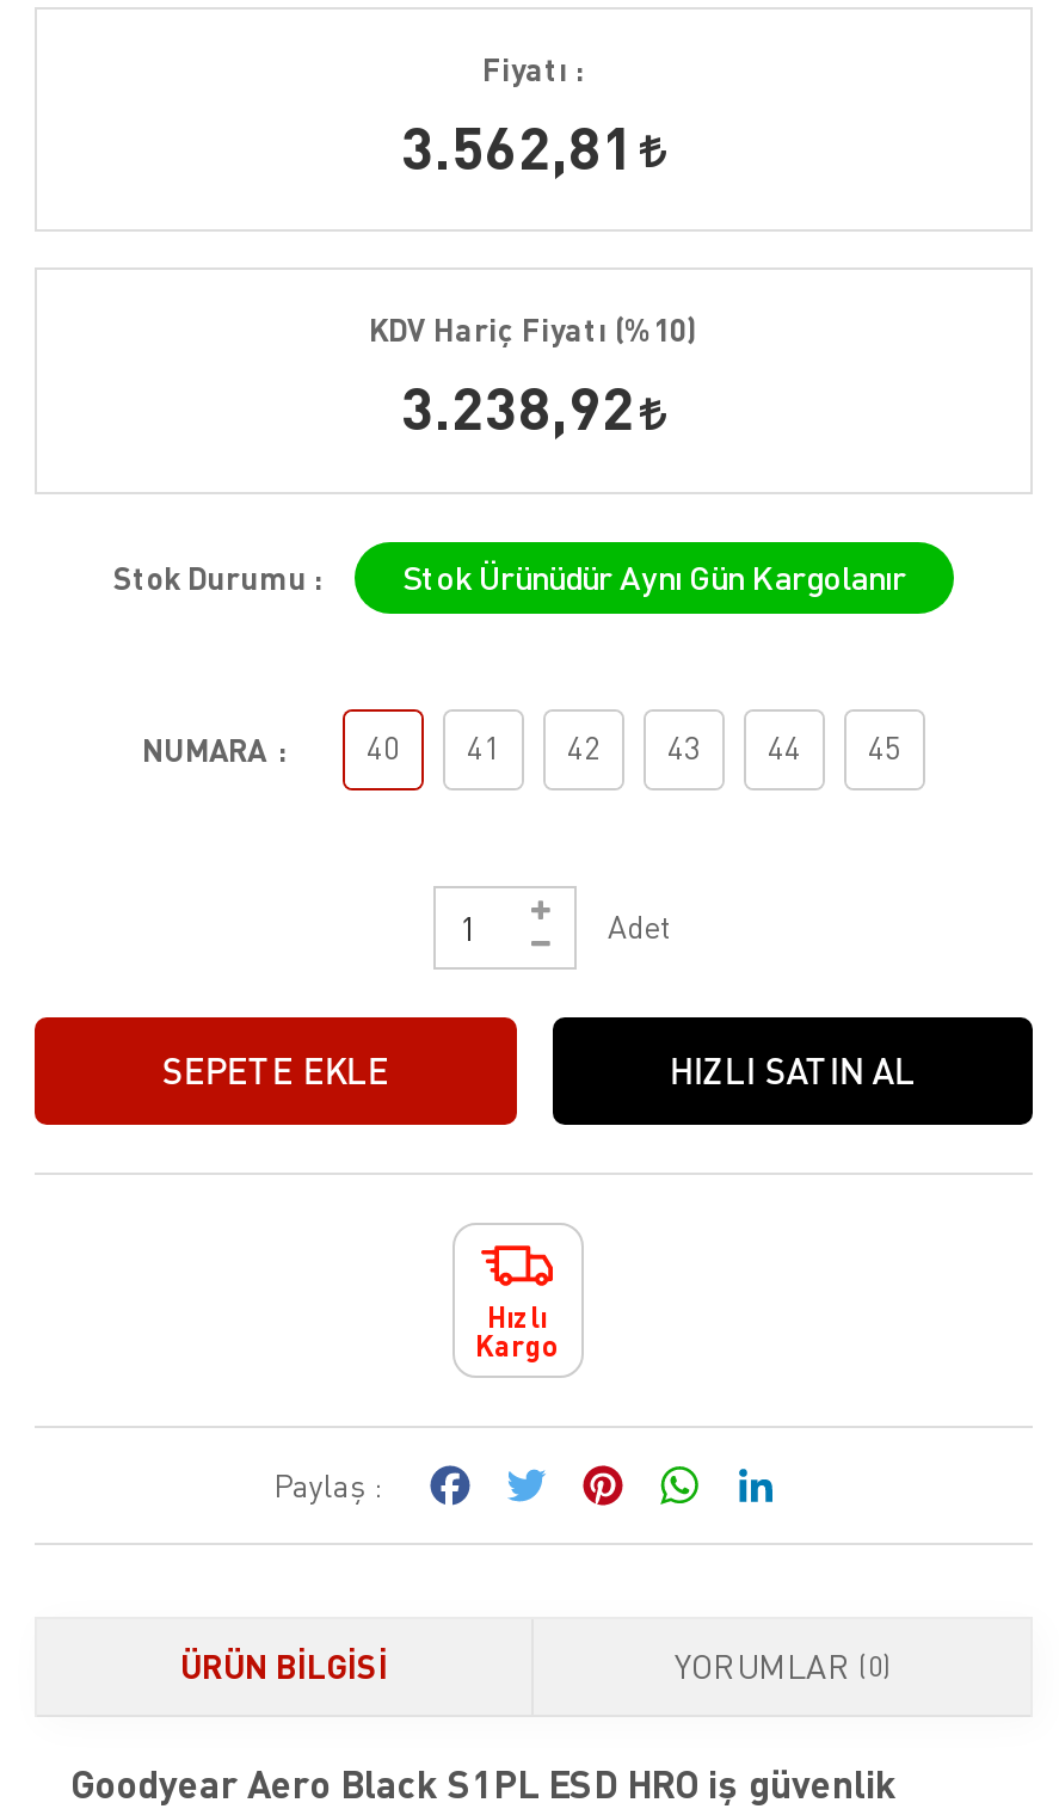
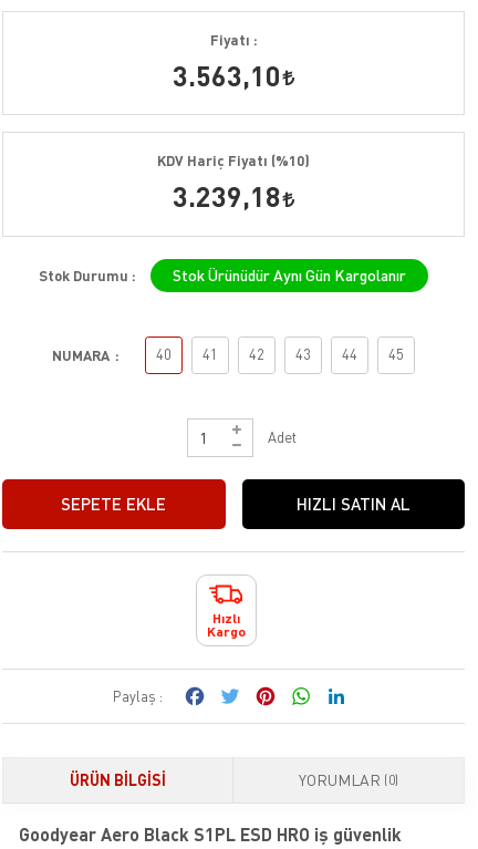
- 3.562,81
+ 3.563,10

- 3.238,92
+ 3.239,18
